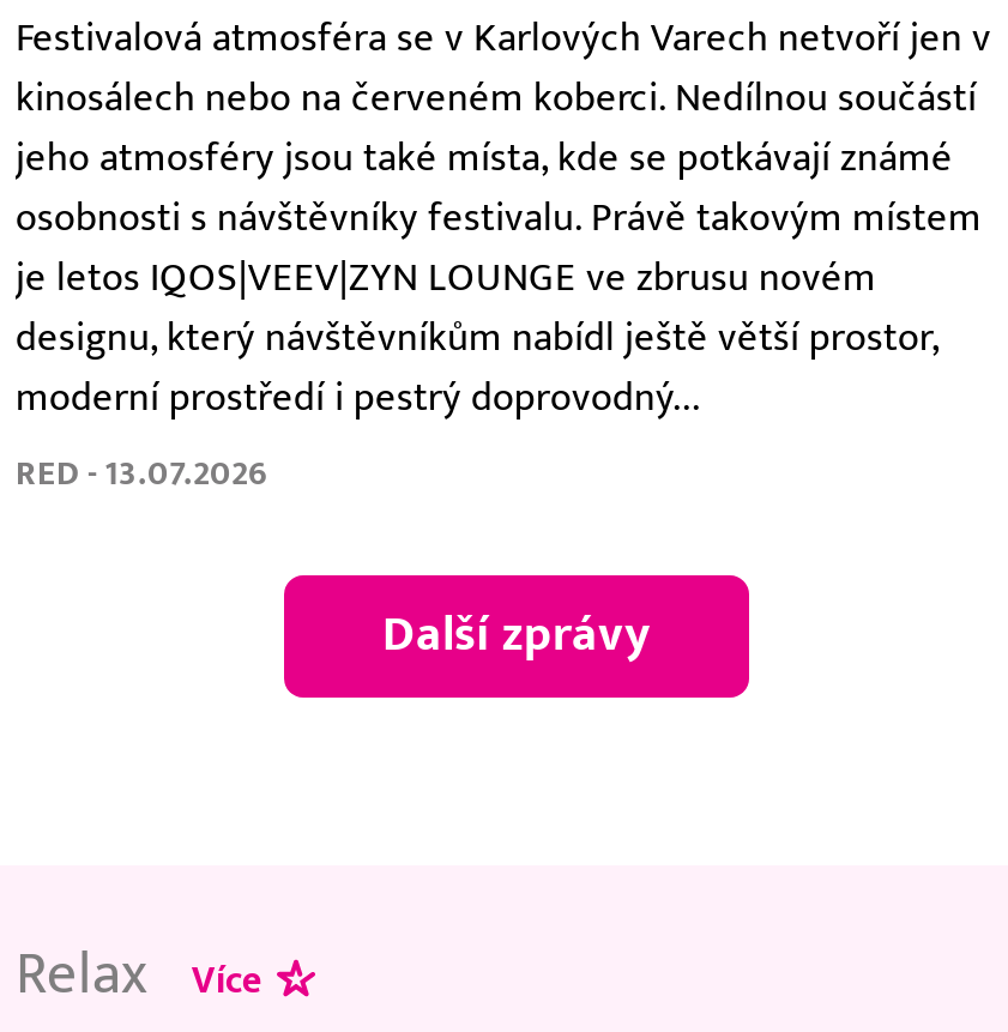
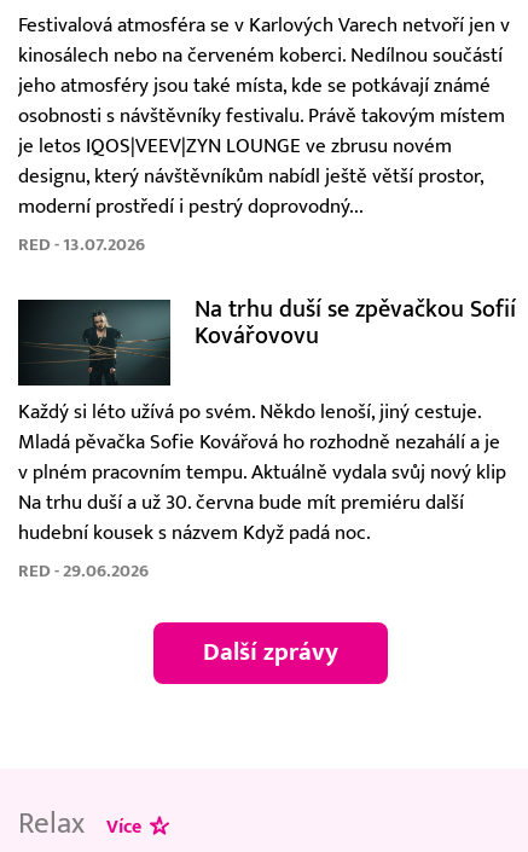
+ [image]
+ Na trhu duší se zpěvačkou Sofií
+ Kovářovovu
+ Každý si léto užívá po svém. Někdo lenoší, jiný cestuje.
+ Mladá pěvačka Sofie Kovářová ho rozhodně nezahálí a je
+ v plném pracovním tempu. Aktuálně vydala svůj nový klip
+ Na trhu duší a už 30. června bude mít premiéru další
+ hudební kousek s názvem Když padá noc.
+ RED - 29.06.2026
